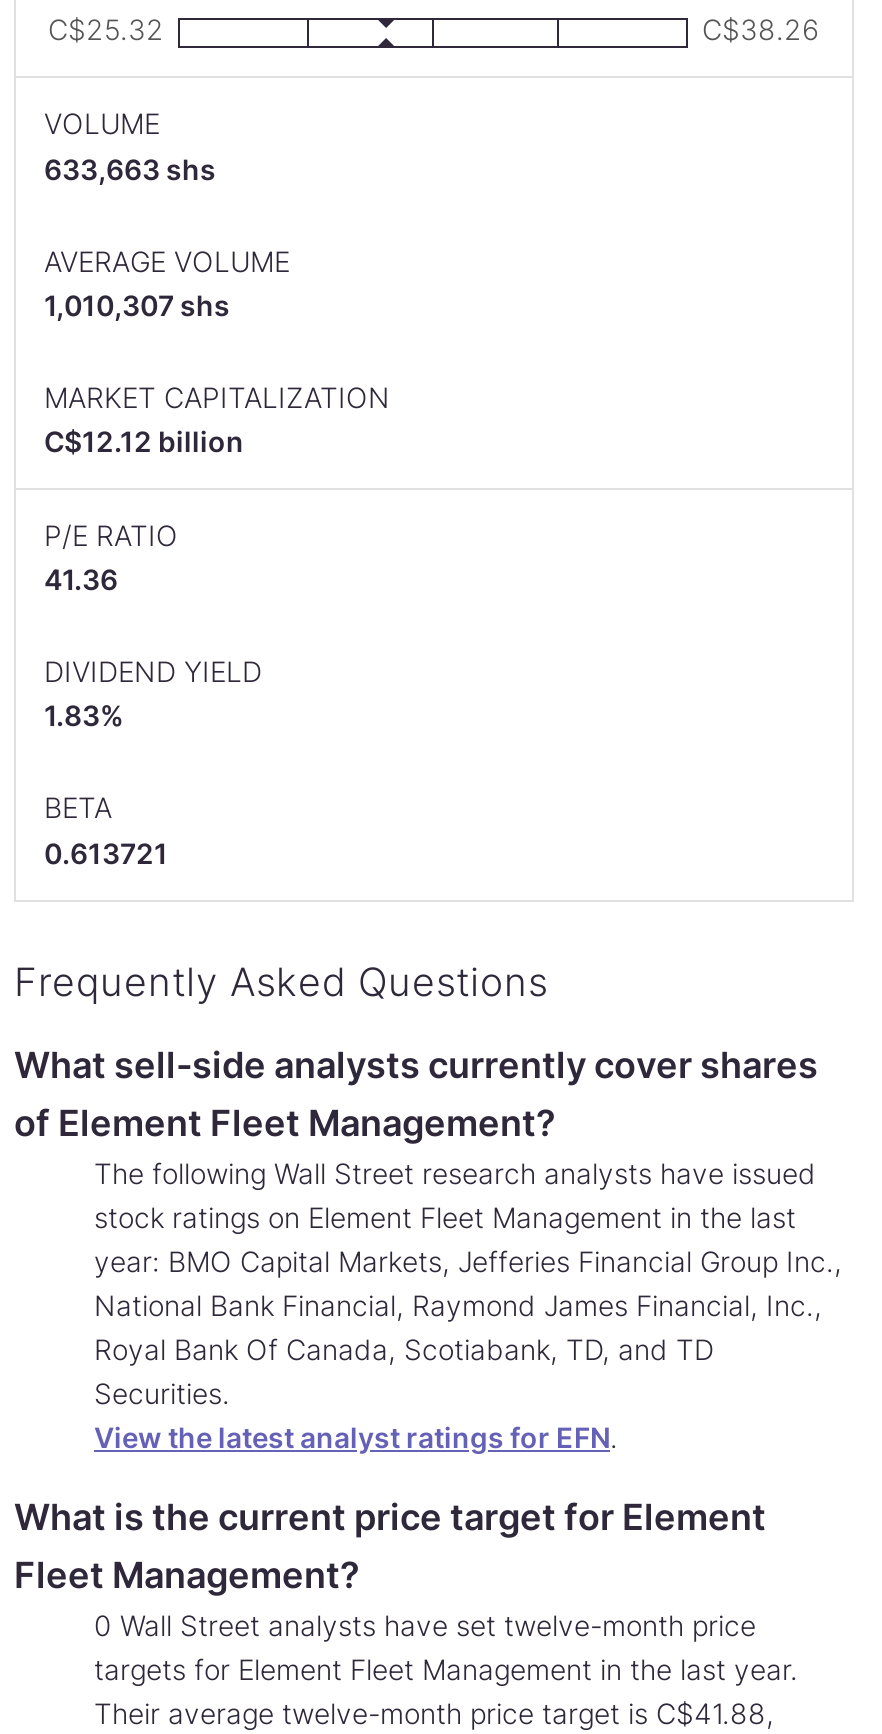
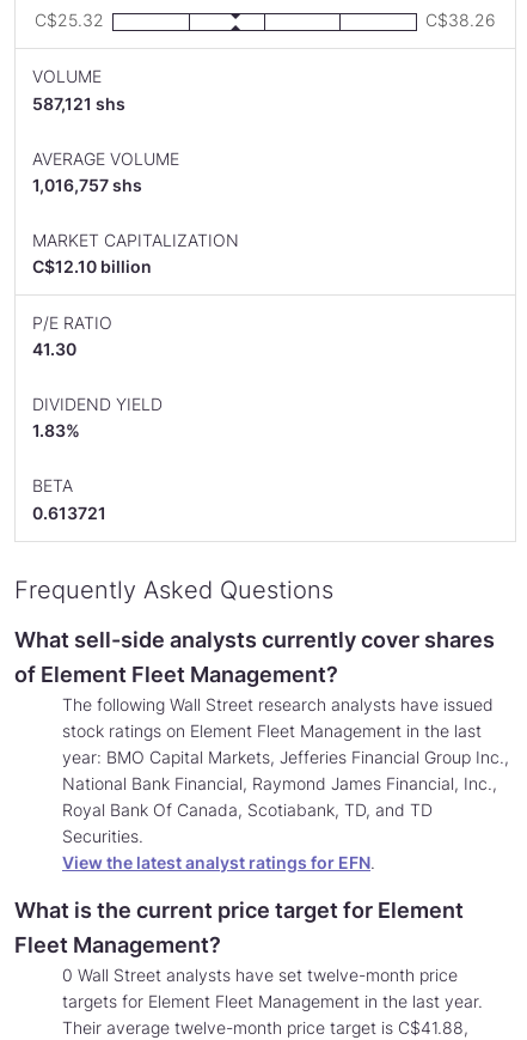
- 633,663 shs
+ 587,121 shs

- 1,010,307 shs
+ 1,016,757 shs

- C$12.12 billion
+ C$12.10 billion

- 41.36
+ 41.30
